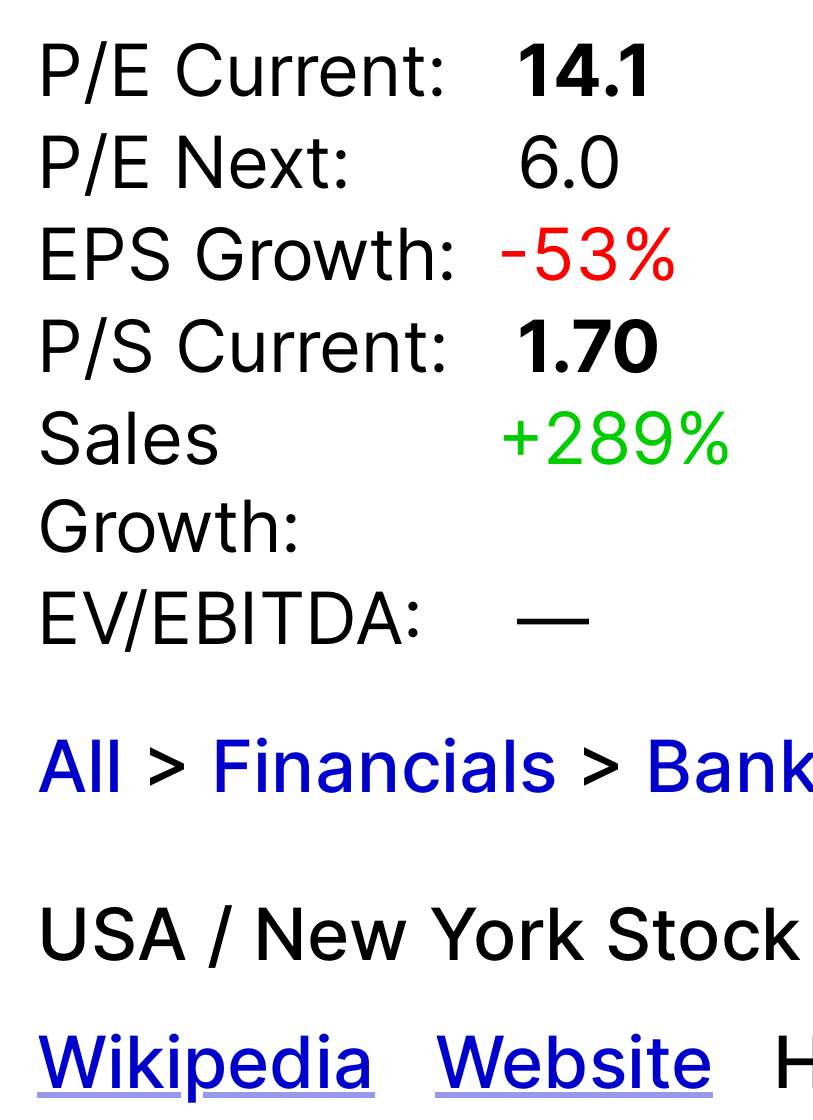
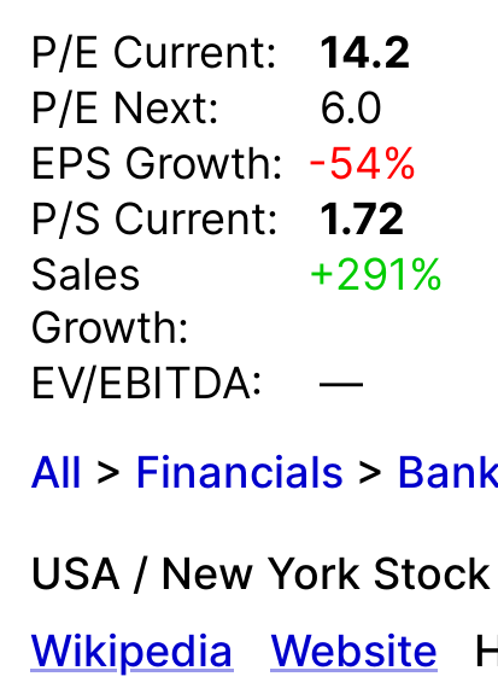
- P/E Current: 14.1
+ P/E Current: 14.2

- EPS Growth: -53%
+ EPS Growth: -54%

- P/S Current: 1.70
+ P/S Current: 1.72

- +289%
+ +291%
